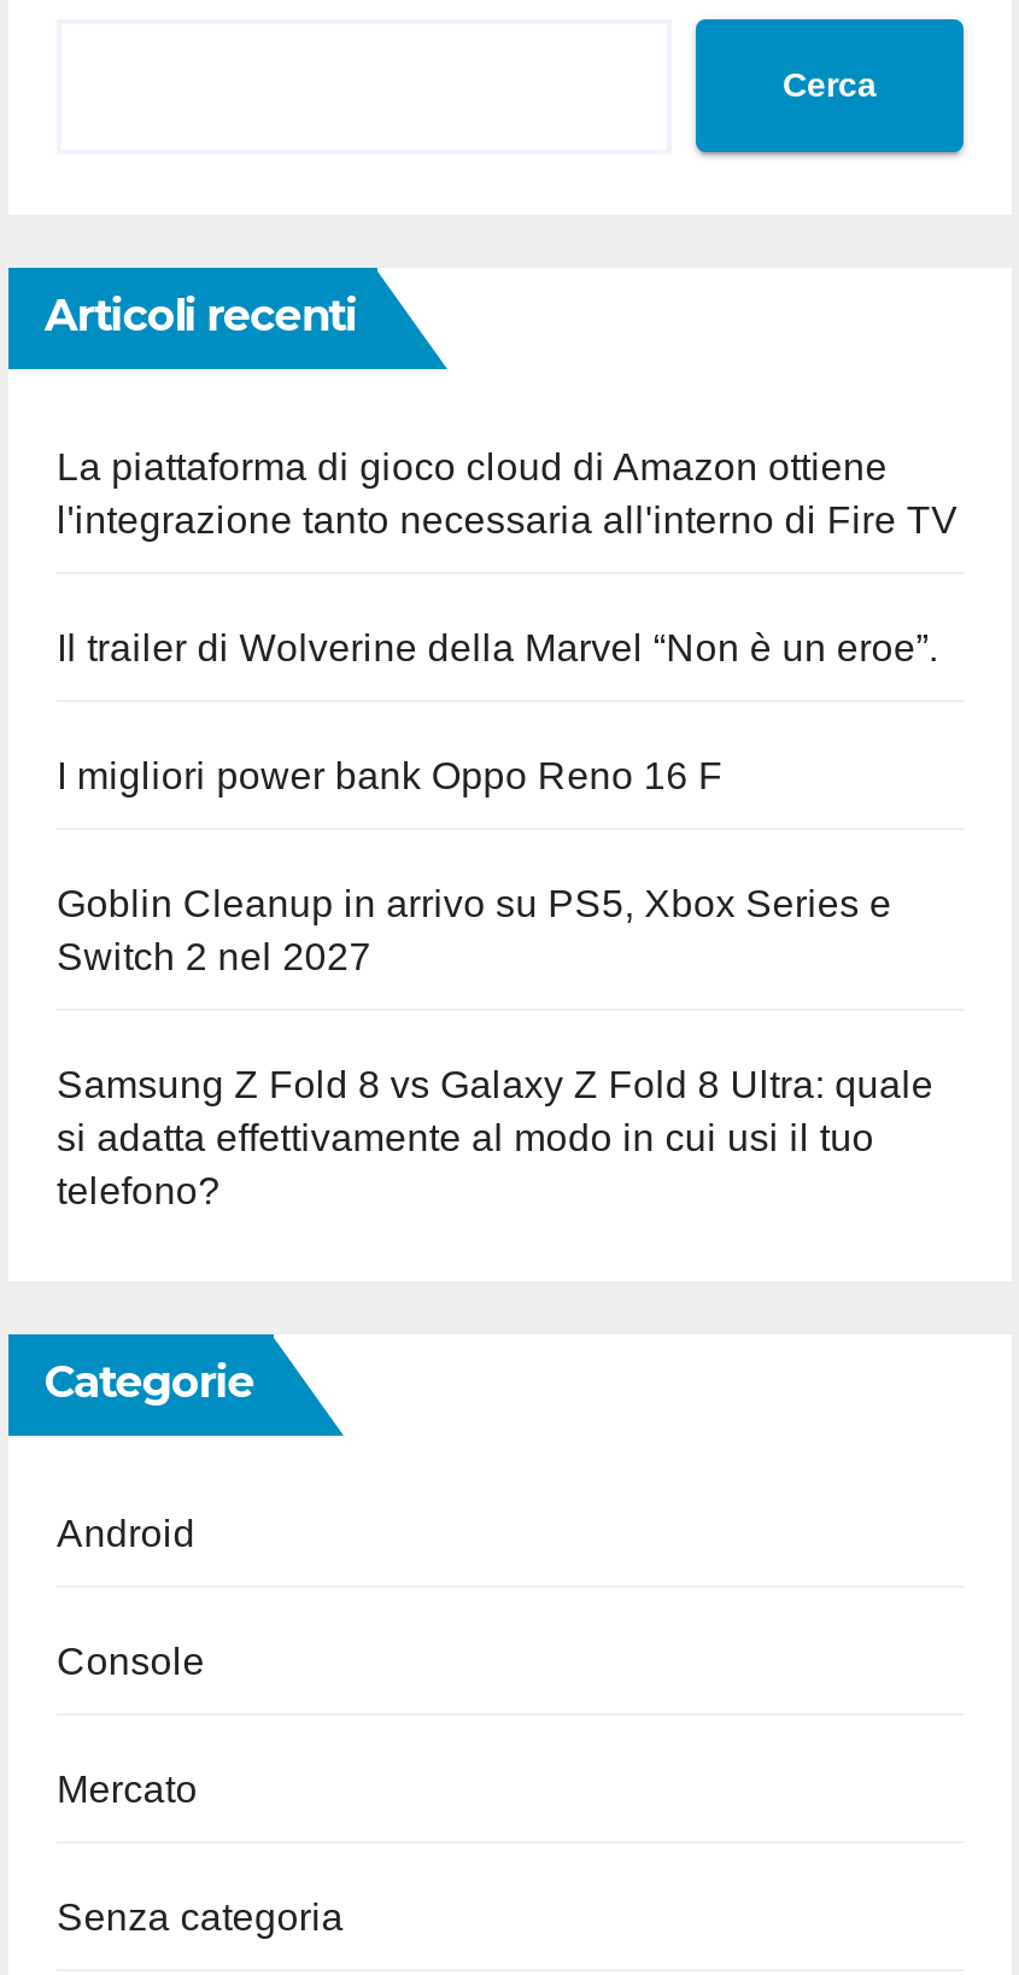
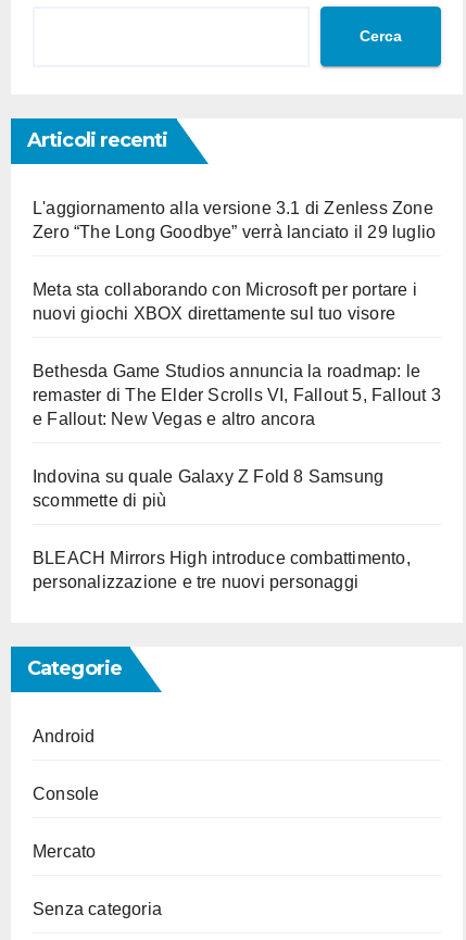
- La piattaforma di gioco cloud di Amazon ottiene
- l'integrazione tanto necessaria all'interno di Fire TV
+ L'aggiornamento alla versione 3.1 di Zenless Zone
+ Zero “The Long Goodbye” verrà lanciato il 29 luglio

- Il trailer di Wolverine della Marvel “Non è un eroe”.
+ Meta sta collaborando con Microsoft per portare i
+ nuovi giochi XBOX direttamente sul tuo visore

- I migliori power bank Oppo Reno 16 F
+ Bethesda Game Studios annuncia la roadmap: le
+ remaster di The Elder Scrolls VI, Fallout 5, Fallout 3
+ e Fallout: New Vegas e altro ancora

- Goblin Cleanup in arrivo su PS5, Xbox Series e
- Switch 2 nel 2027
+ Indovina su quale Galaxy Z Fold 8 Samsung
+ scommette di più

- Samsung Z Fold 8 vs Galaxy Z Fold 8 Ultra: quale
- si adatta effettivamente al modo in cui usi il tuo
- telefono?
+ BLEACH Mirrors High introduce combattimento,
+ personalizzazione e tre nuovi personaggi
